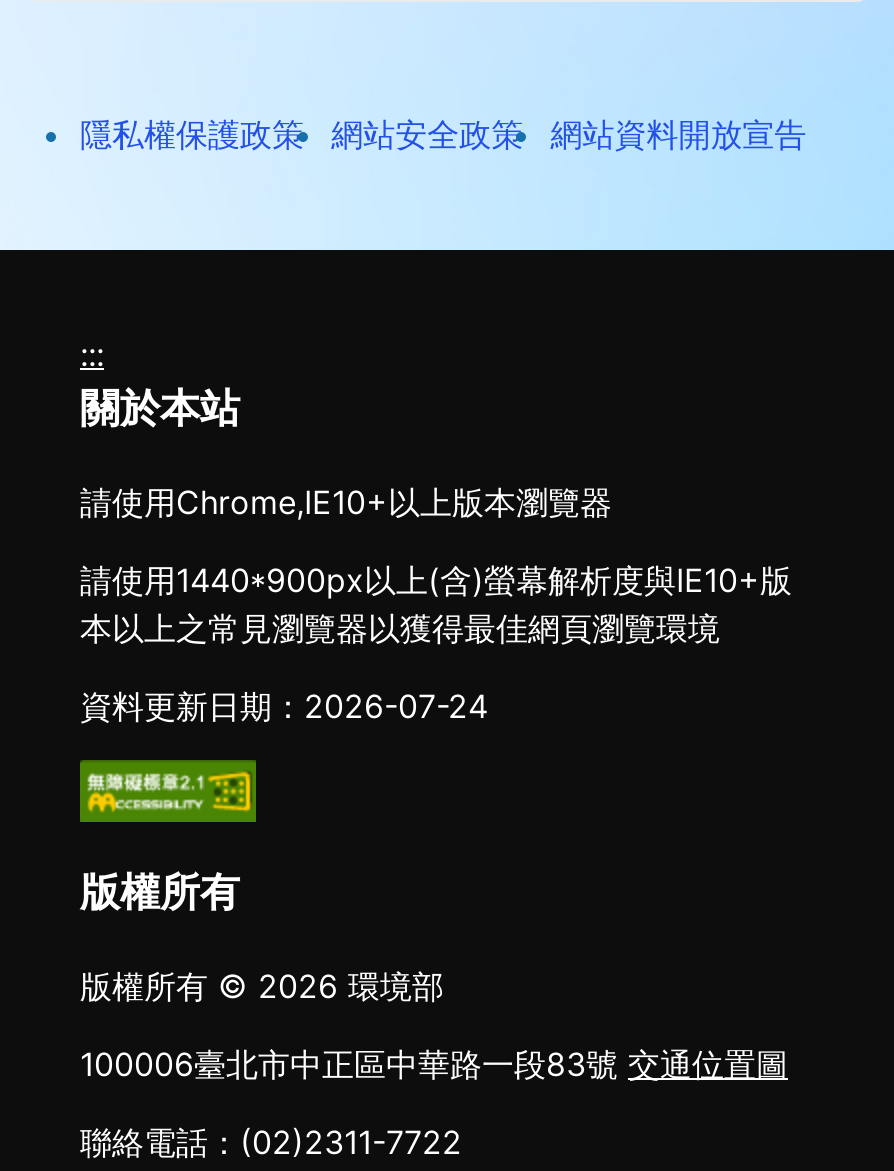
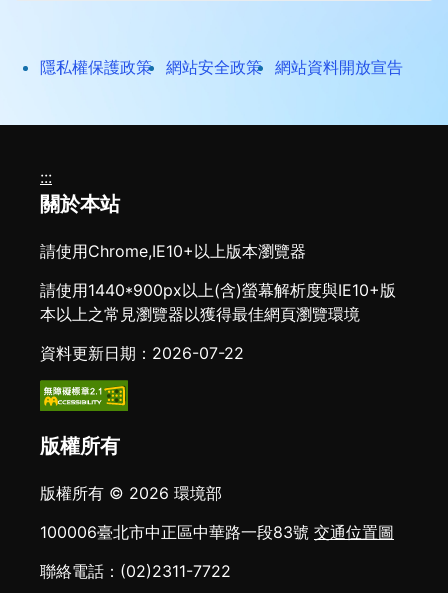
- 資料更新日期：2026-07-24
+ 資料更新日期：2026-07-22
